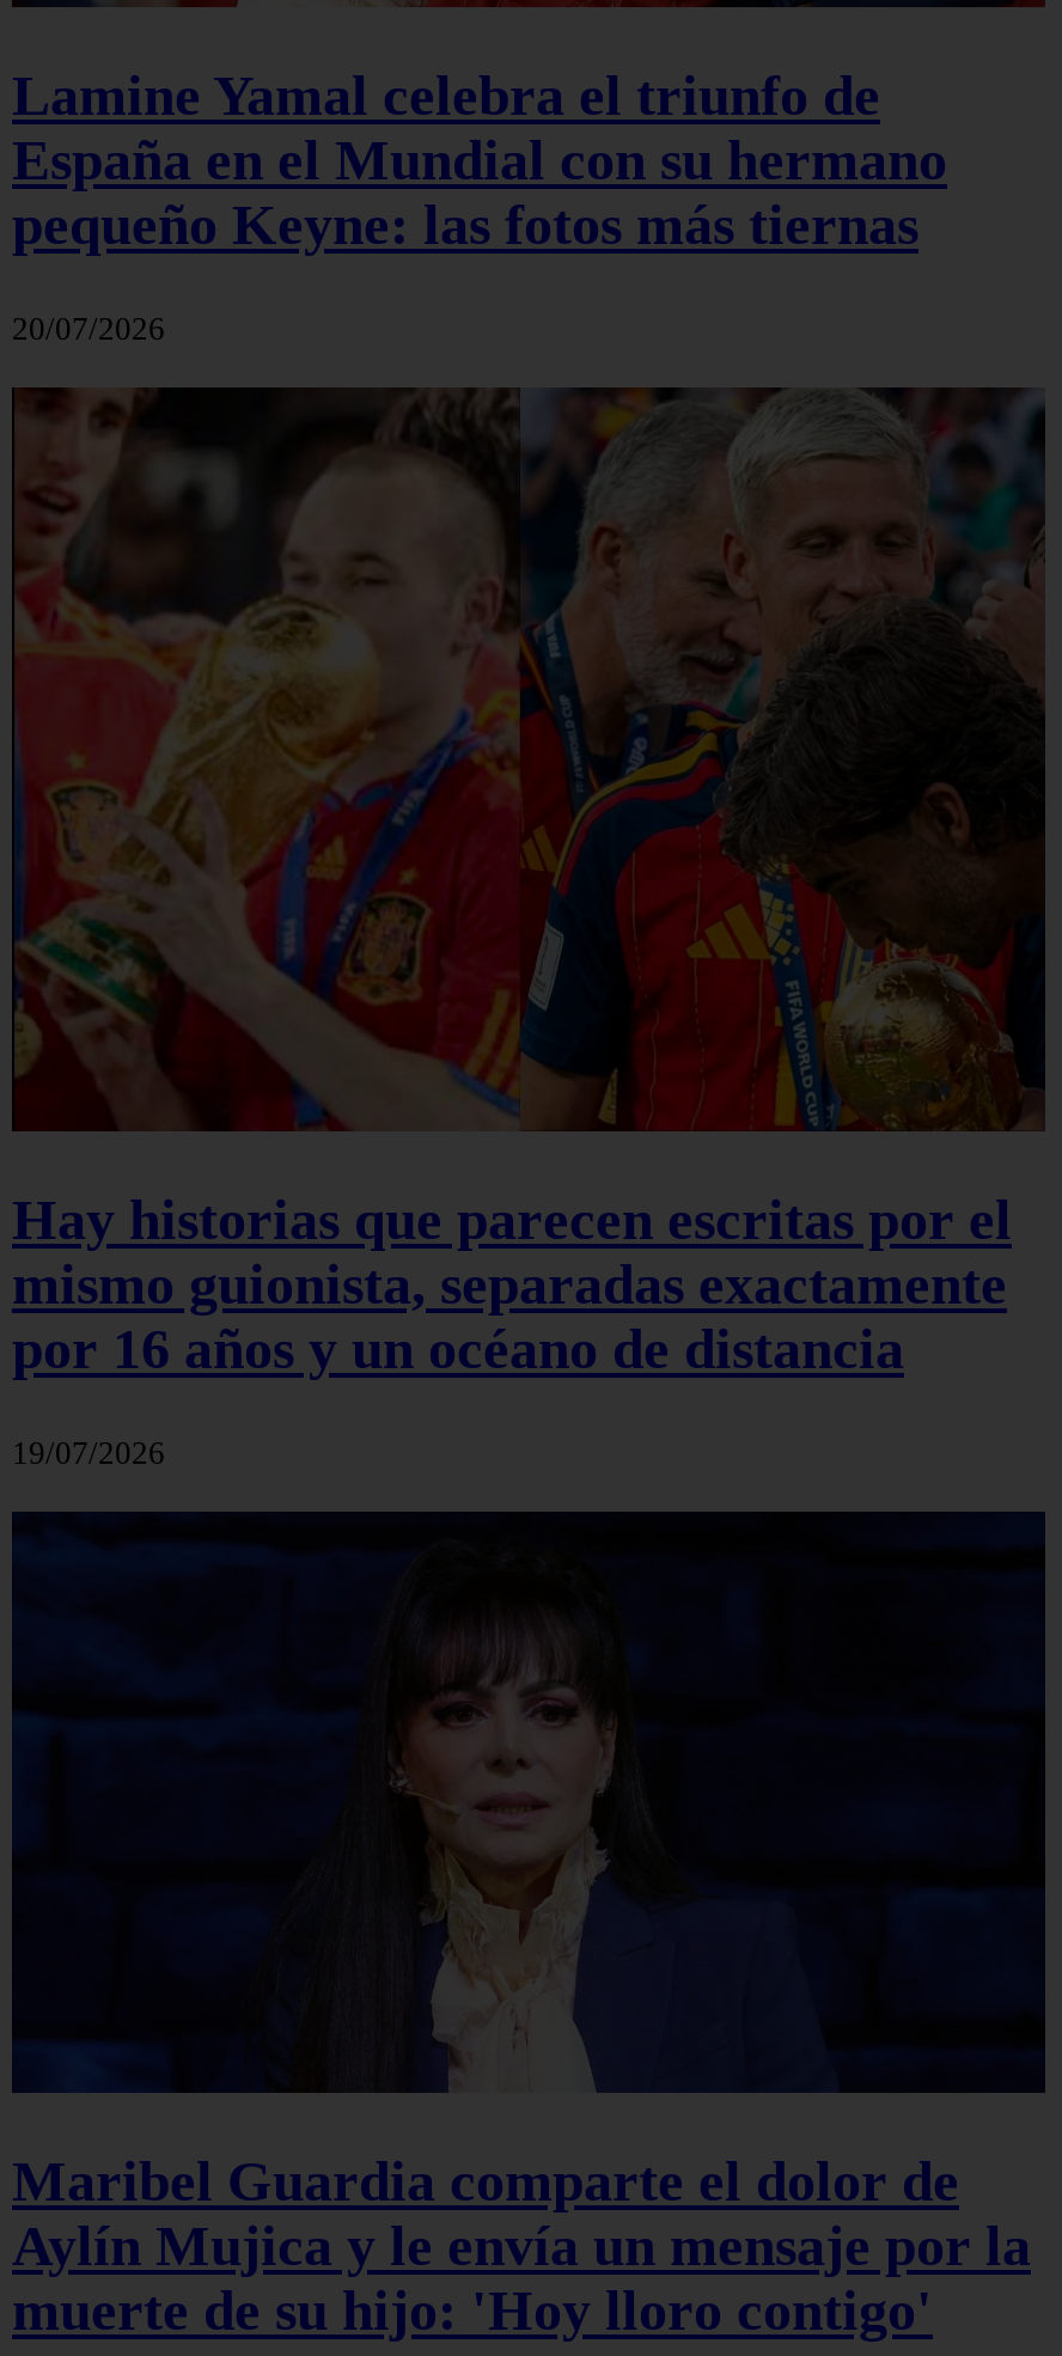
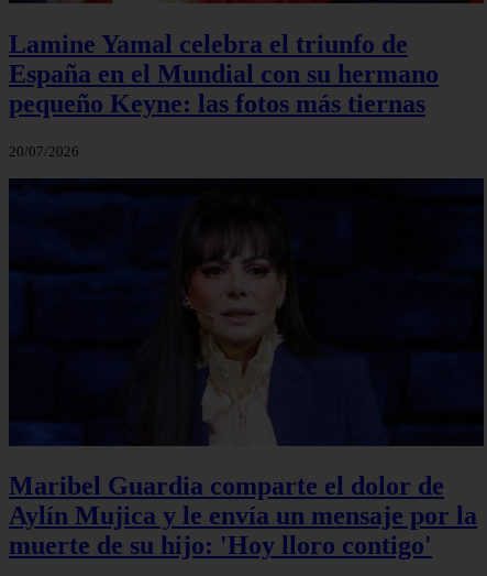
- [image]
- Hay historias que parecen escritas por el
- mismo guionista, separadas exactamente
- por 16 años y un océano de distancia
- 19/07/2026
